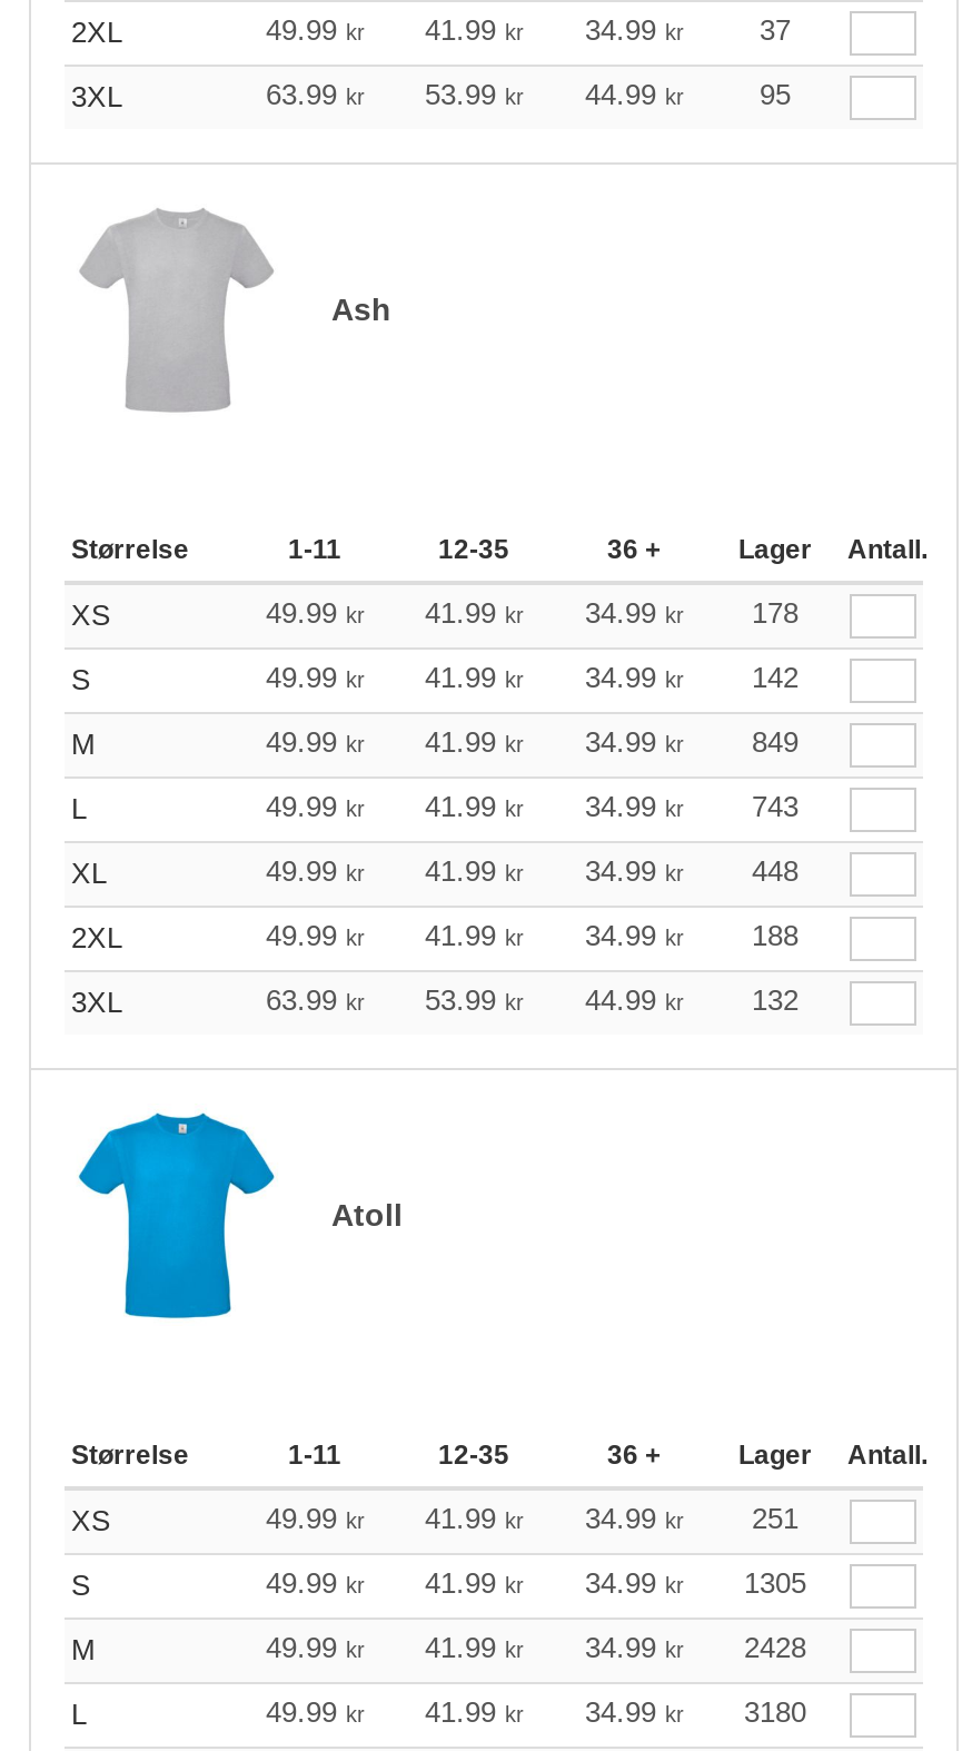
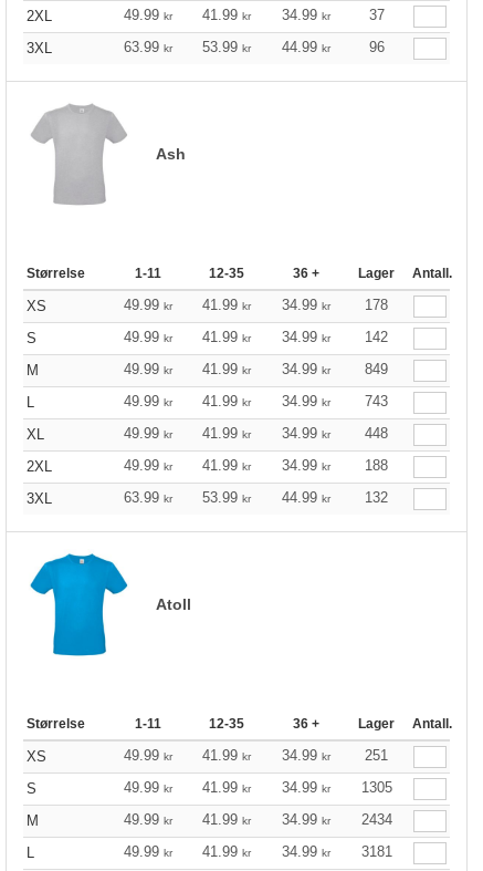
- 95
+ 96

- 49.99 kr 41.99 kr 34.99 kr 2428
+ 49.99 kr 41.99 kr 34.99 kr 2434

- 49.99 kr 41.99 kr 34.99 kr 3180
+ 49.99 kr 41.99 kr 34.99 kr 3181
